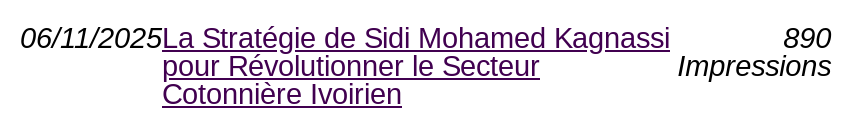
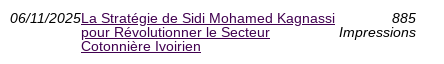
- 890
+ 885
